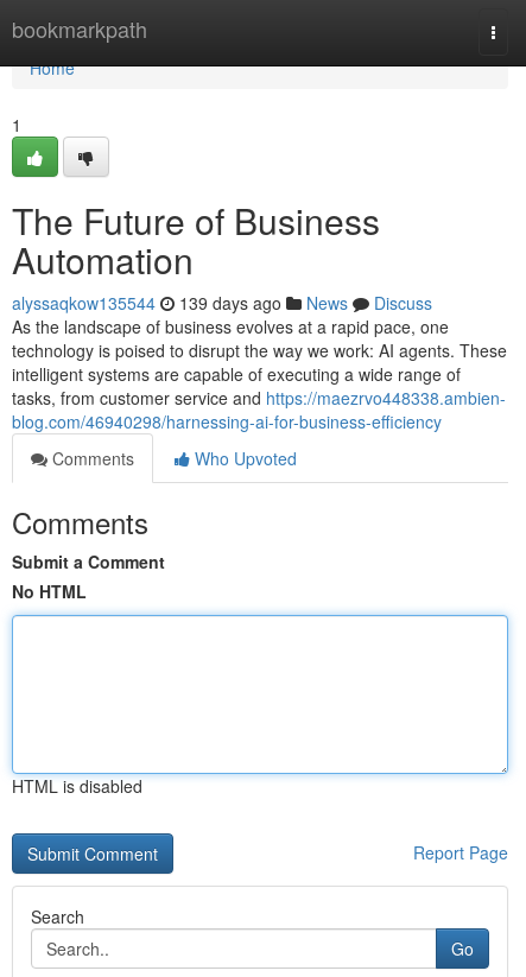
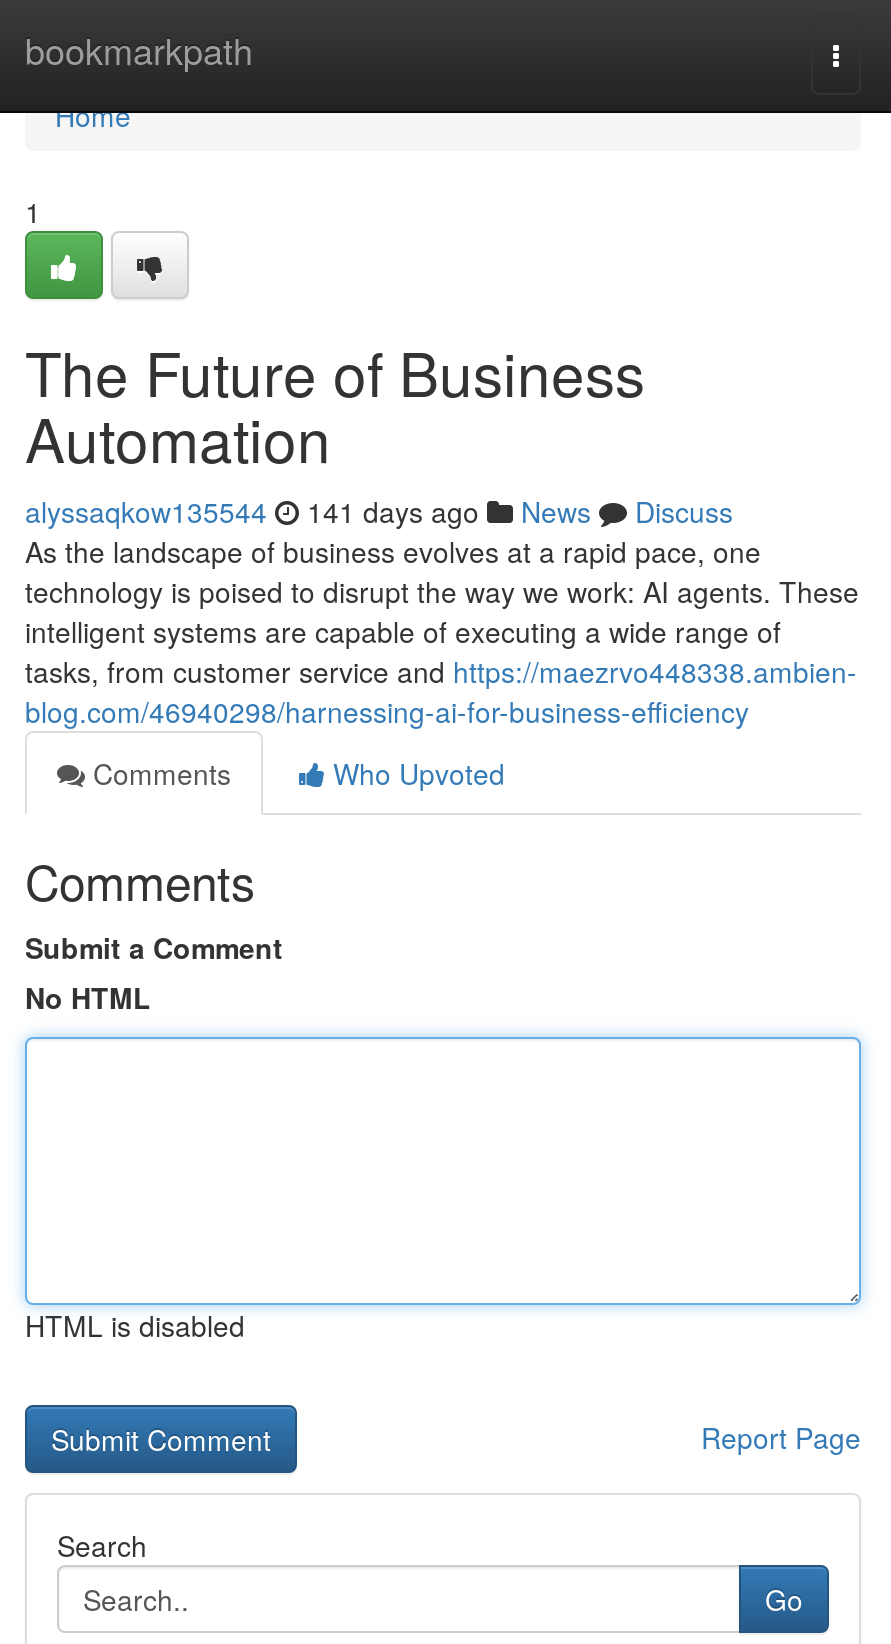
- alyssaqkow135544 139 days ago News Discuss
+ alyssaqkow135544 141 days ago News Discuss
